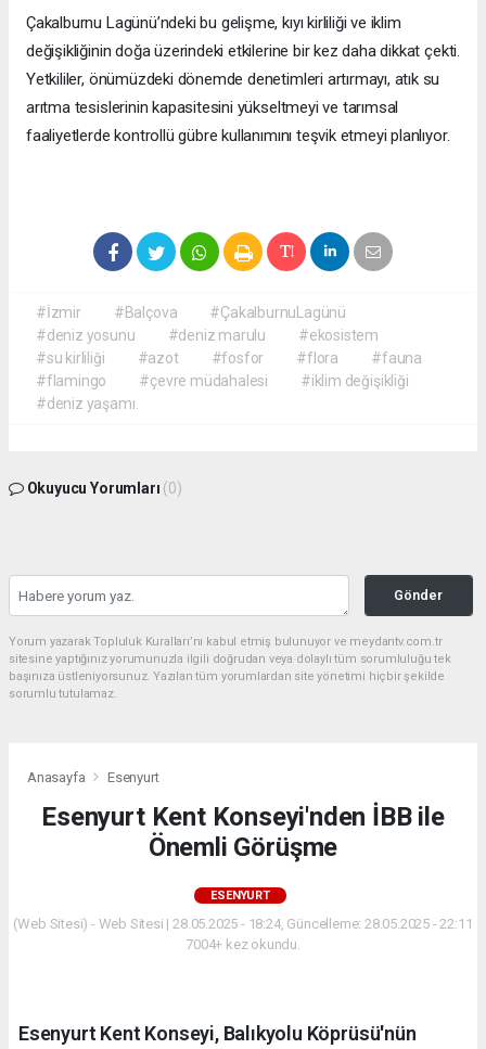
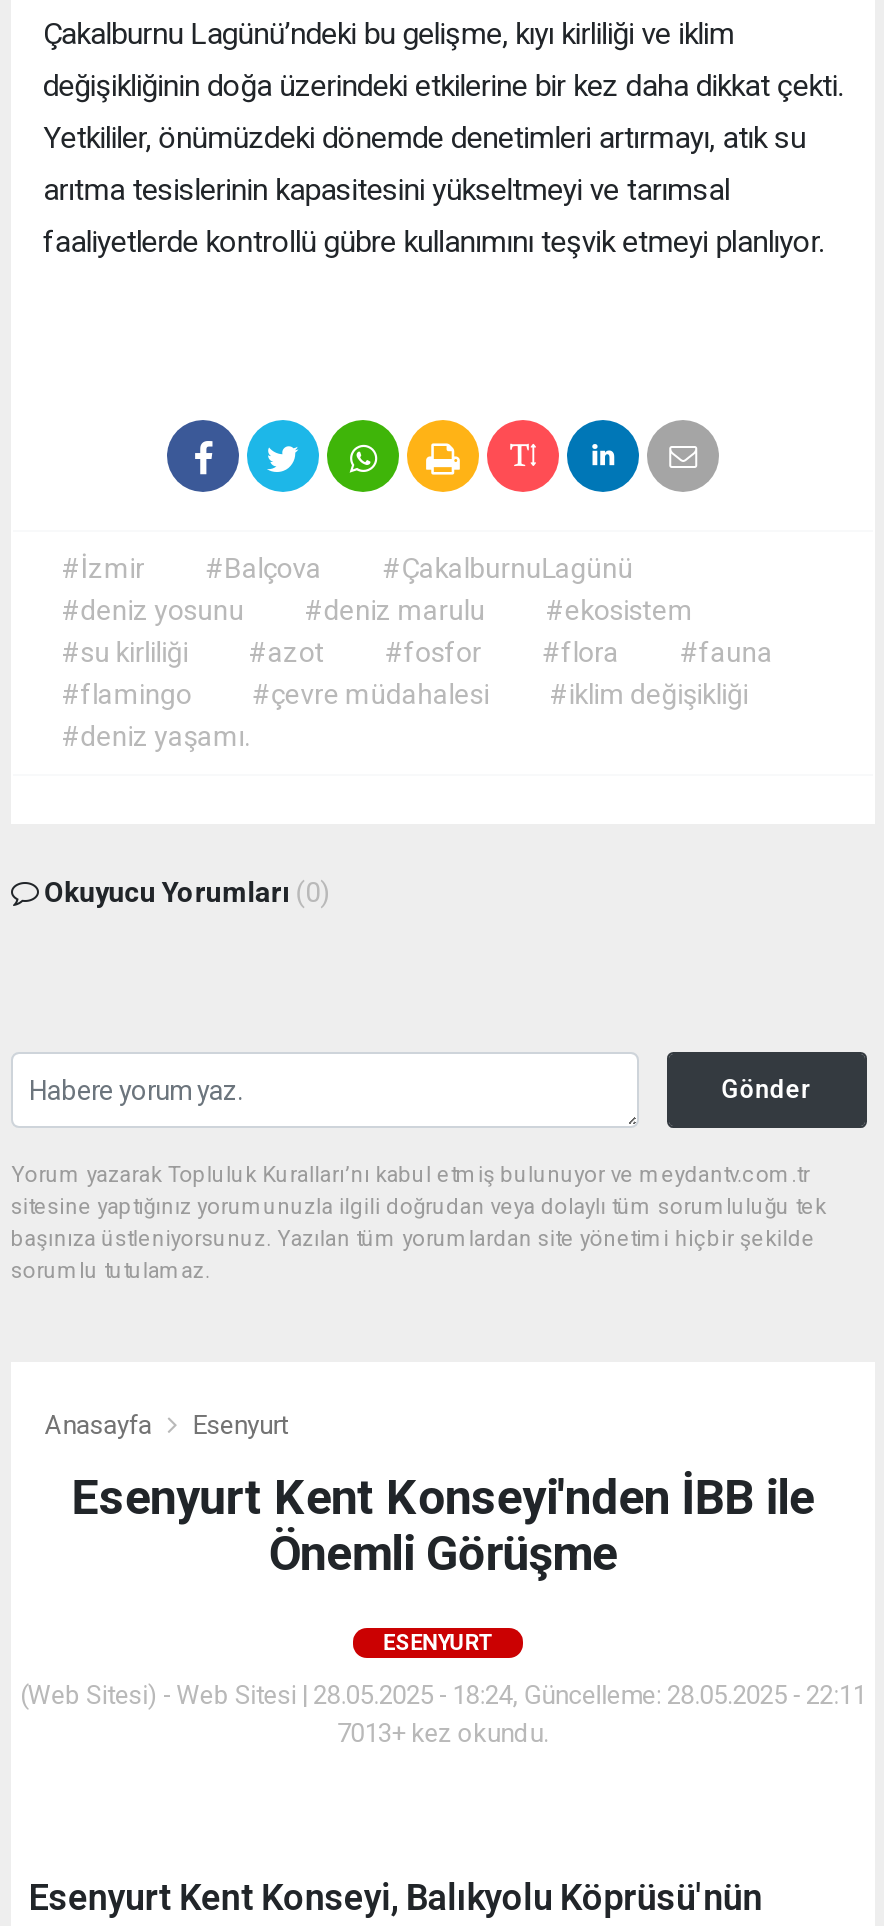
- 7004+ kez okundu.
+ 7013+ kez okundu.
